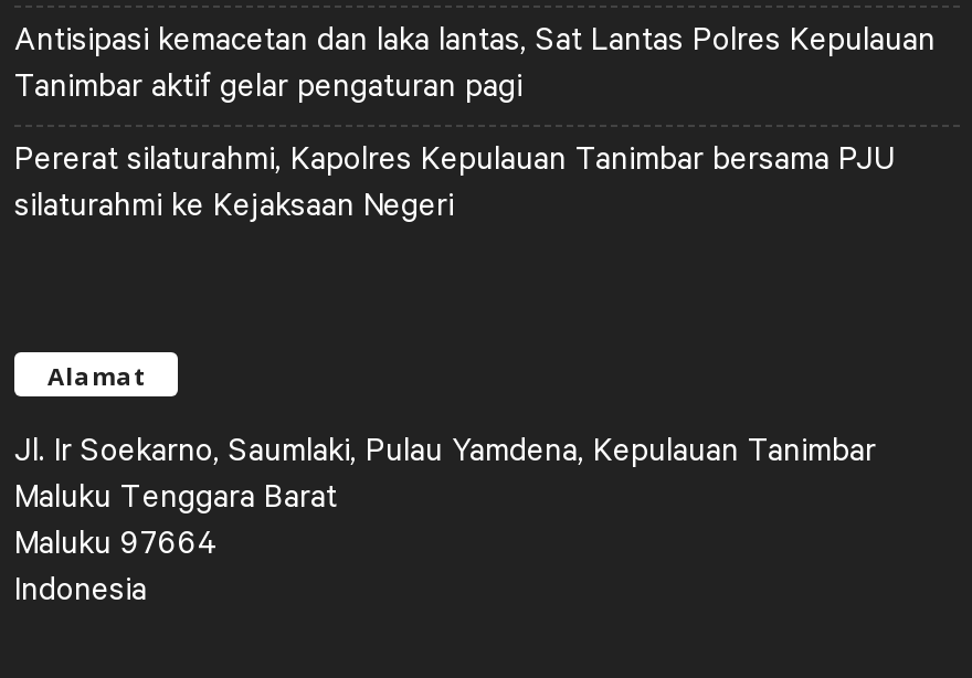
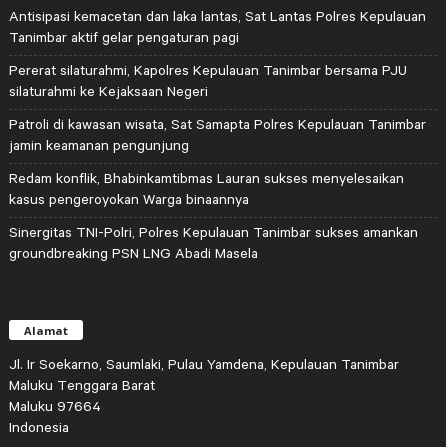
+ Patroli di kawasan wisata, Sat Samapta Polres Kepulauan Tanimbar
+ jamin keamanan pengunjung
+ Redam konflik, Bhabinkamtibmas Lauran sukses menyelesaikan
+ kasus pengeroyokan Warga binaannya
+ Sinergitas TNI-Polri, Polres Kepulauan Tanimbar sukses amankan
+ groundbreaking PSN LNG Abadi Masela
